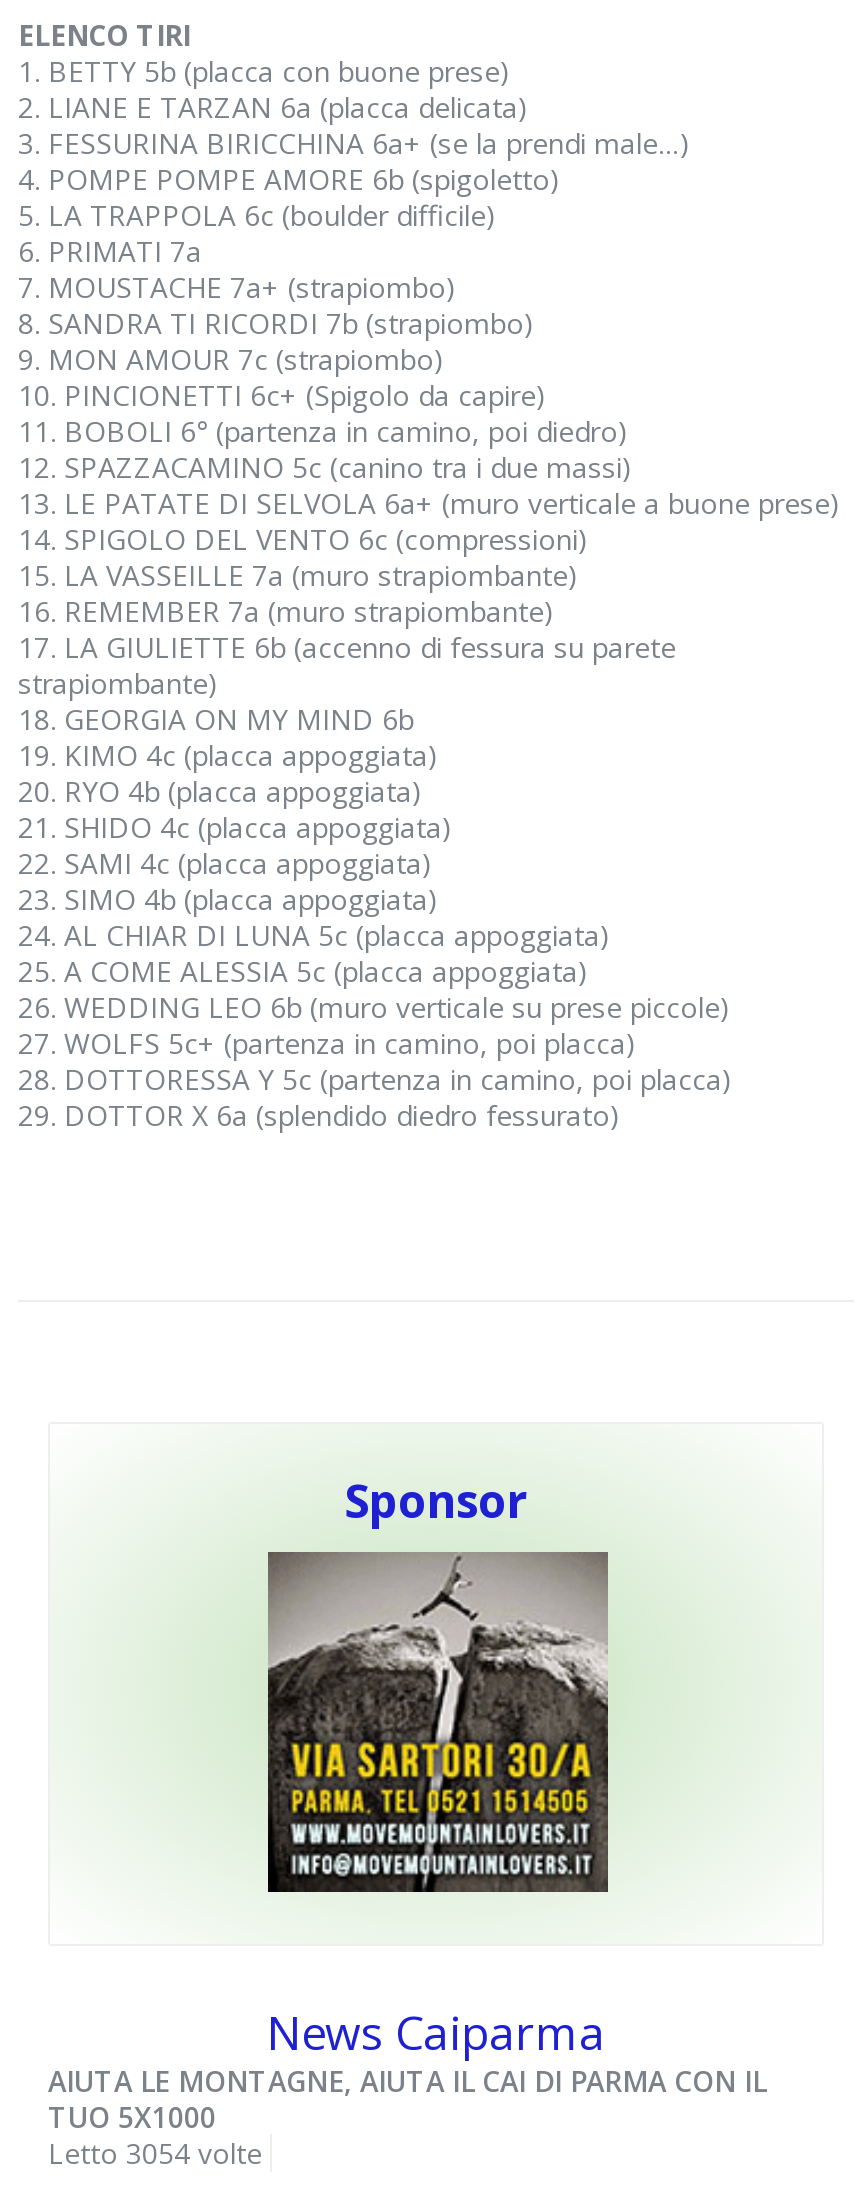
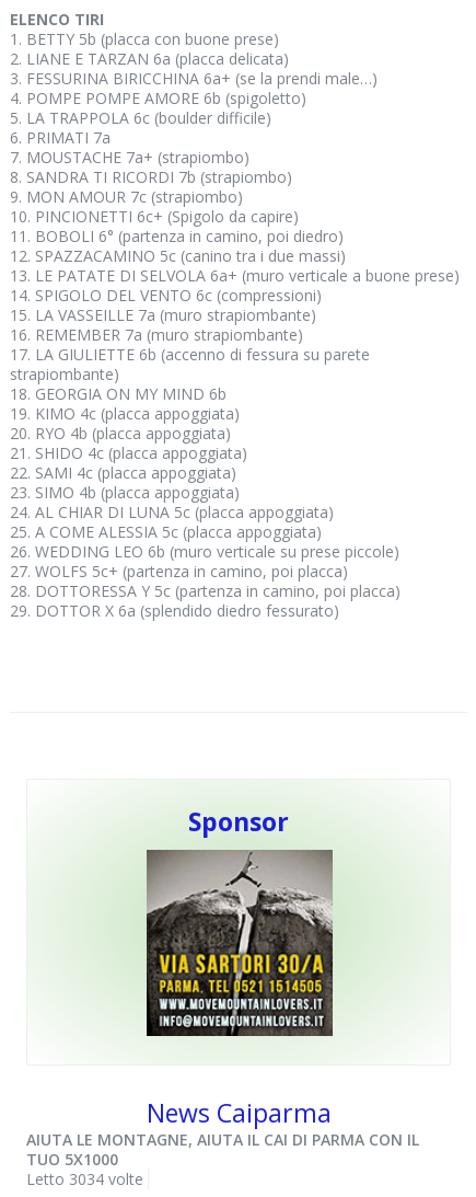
- Letto 3054 volte
+ Letto 3034 volte
